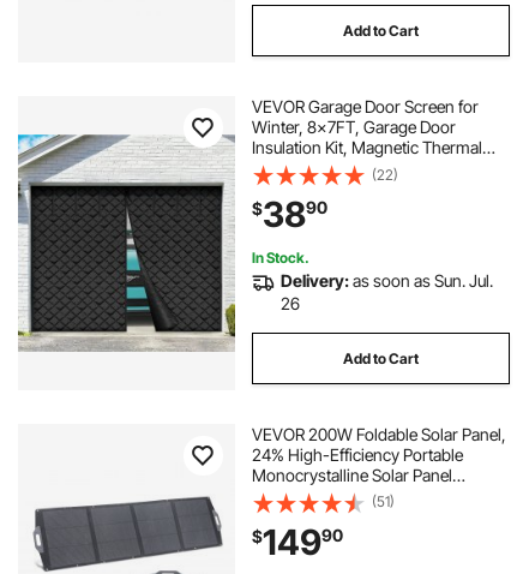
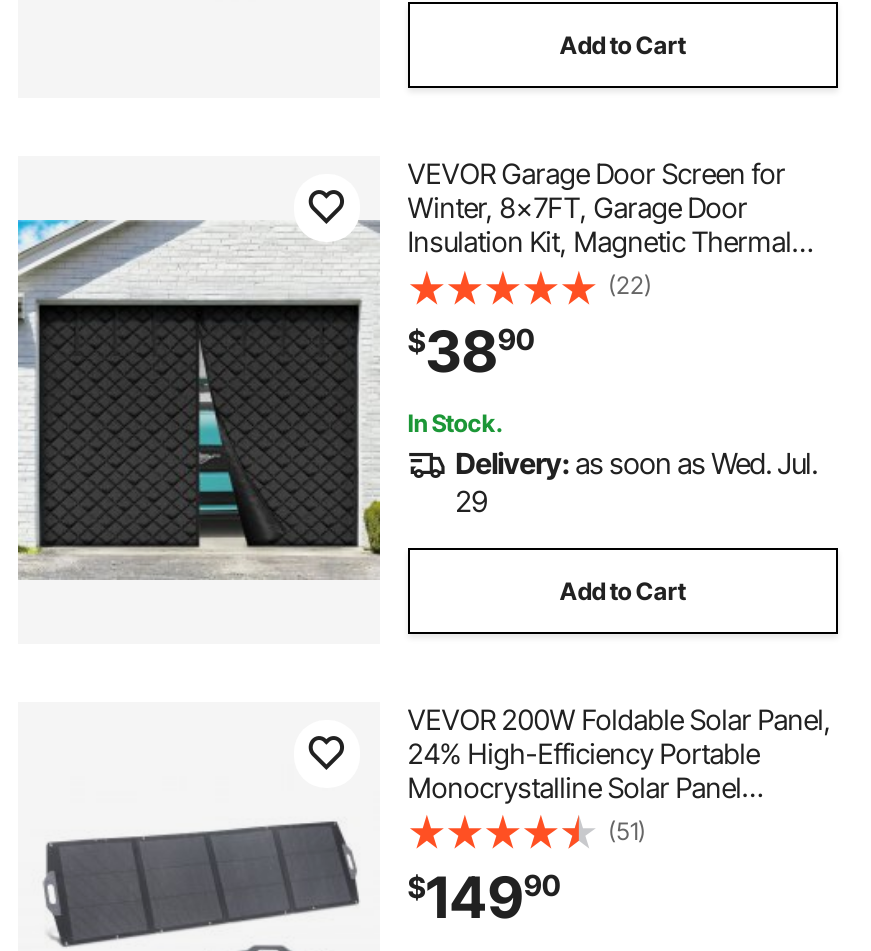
- Delivery: as soon as Sun. Jul.
+ Delivery: as soon as Wed. Jul.

- 26
+ 29
